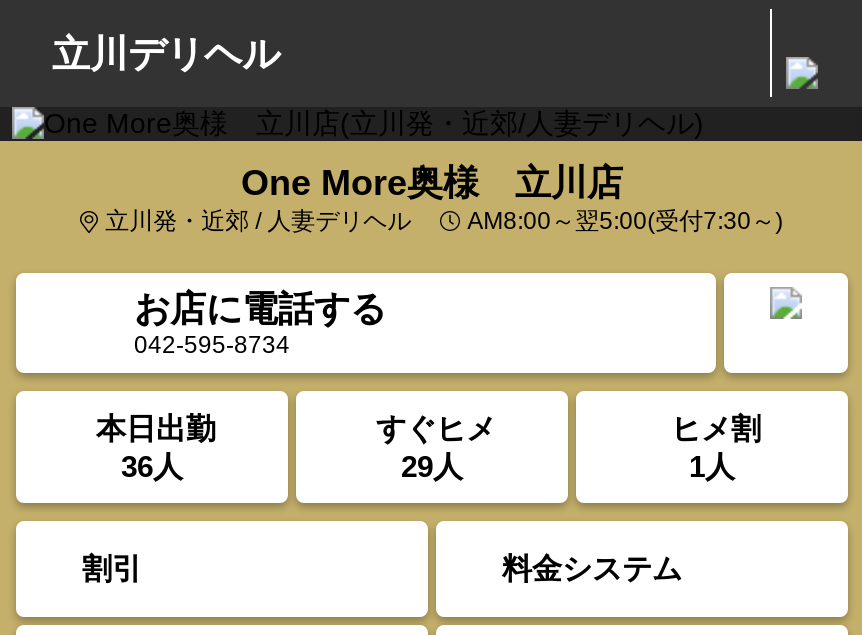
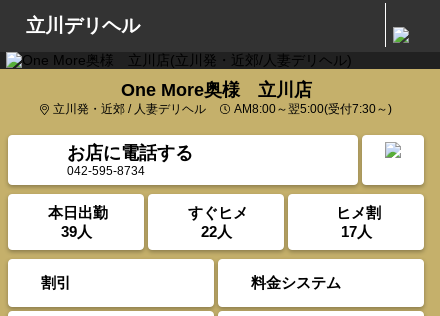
- 36人
+ 39人

- 29人
+ 22人

- 1人
+ 17人
